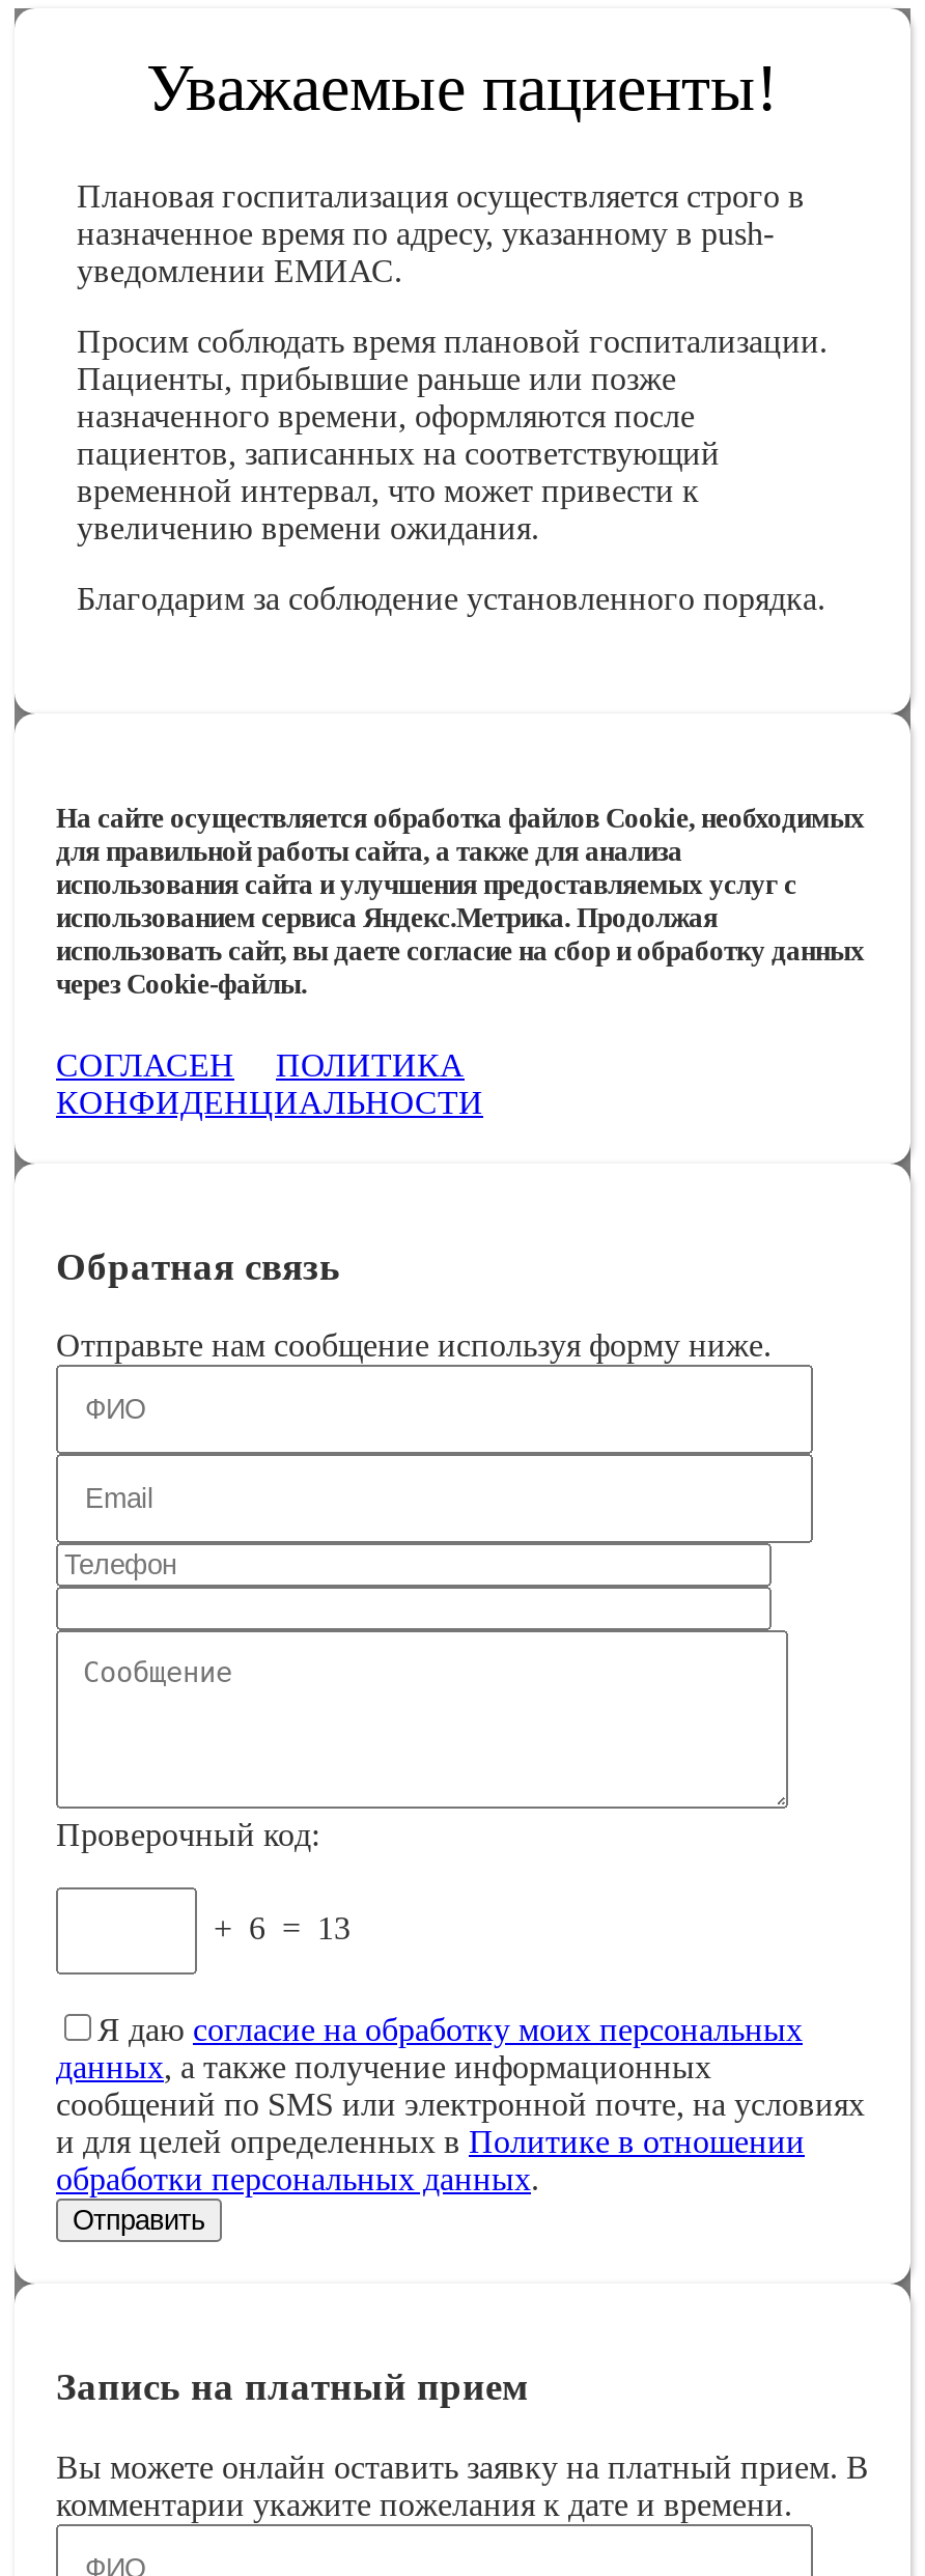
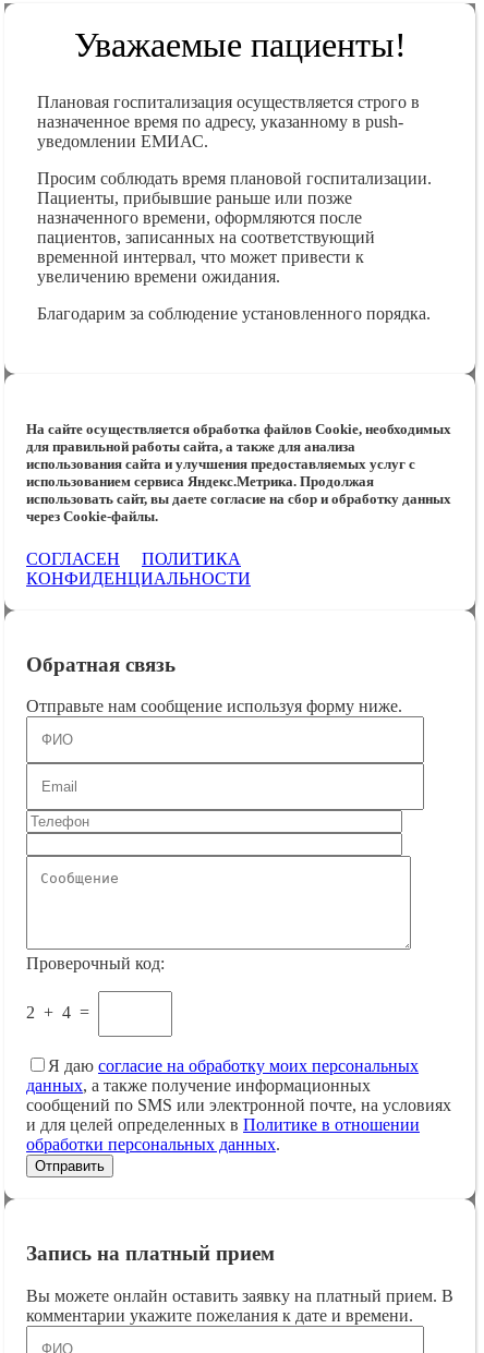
- + 6 = 13
+ 2 + 4 =
